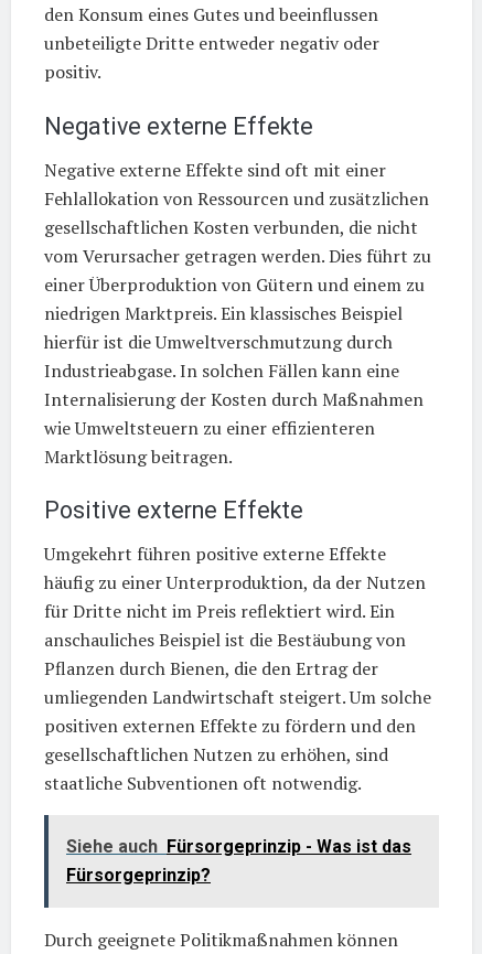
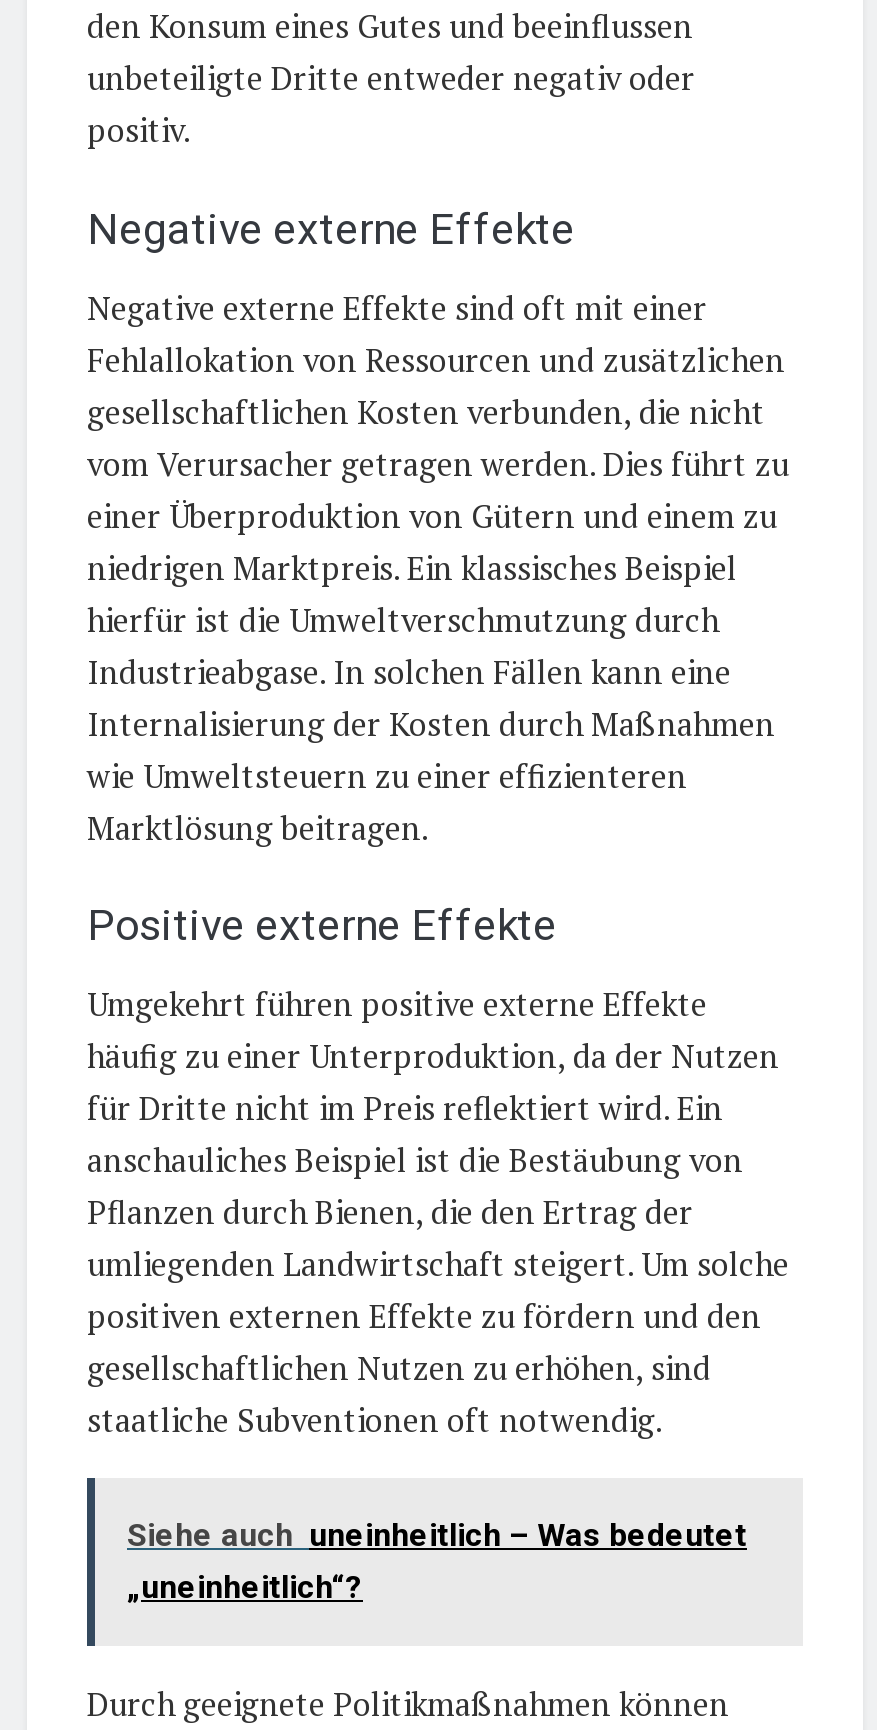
- Siehe auch Fürsorgeprinzip - Was ist das
- Fürsorgeprinzip?
+ Siehe auch uneinheitlich – Was bedeutet
+ „uneinheitlich“?
